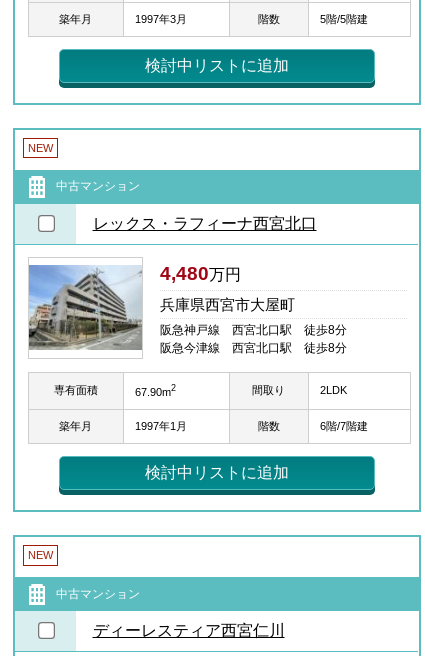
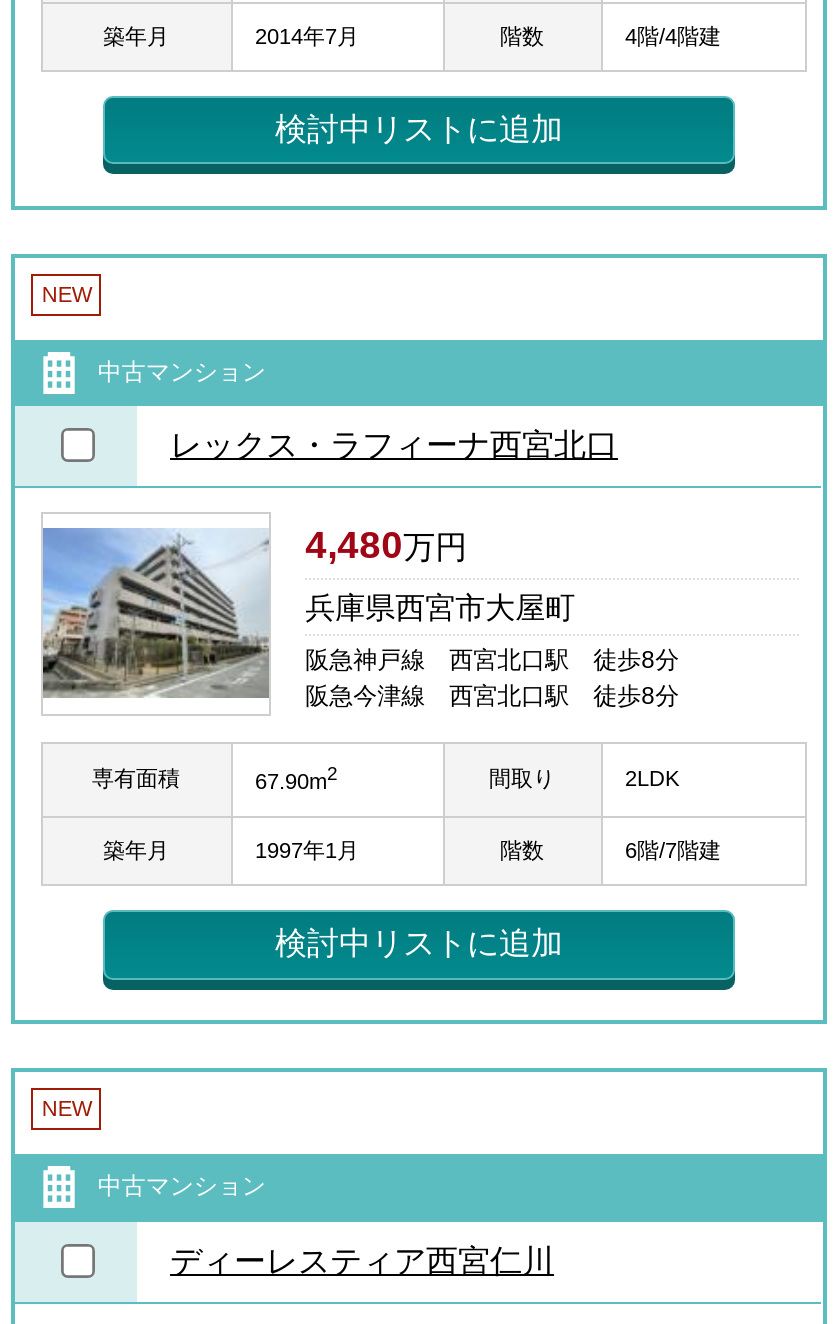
- 1997年3月
+ 2014年7月

- 5階/5階建
+ 4階/4階建
